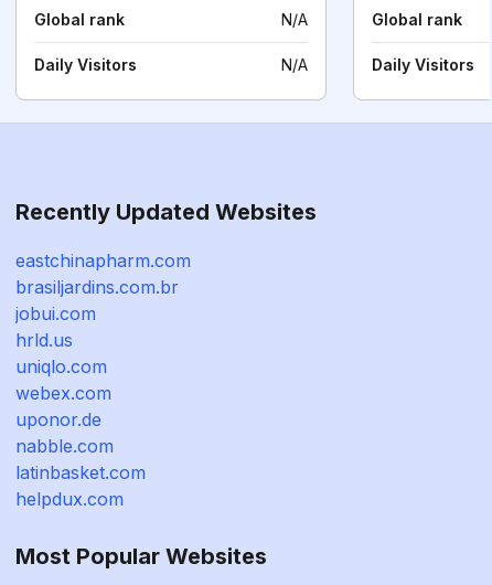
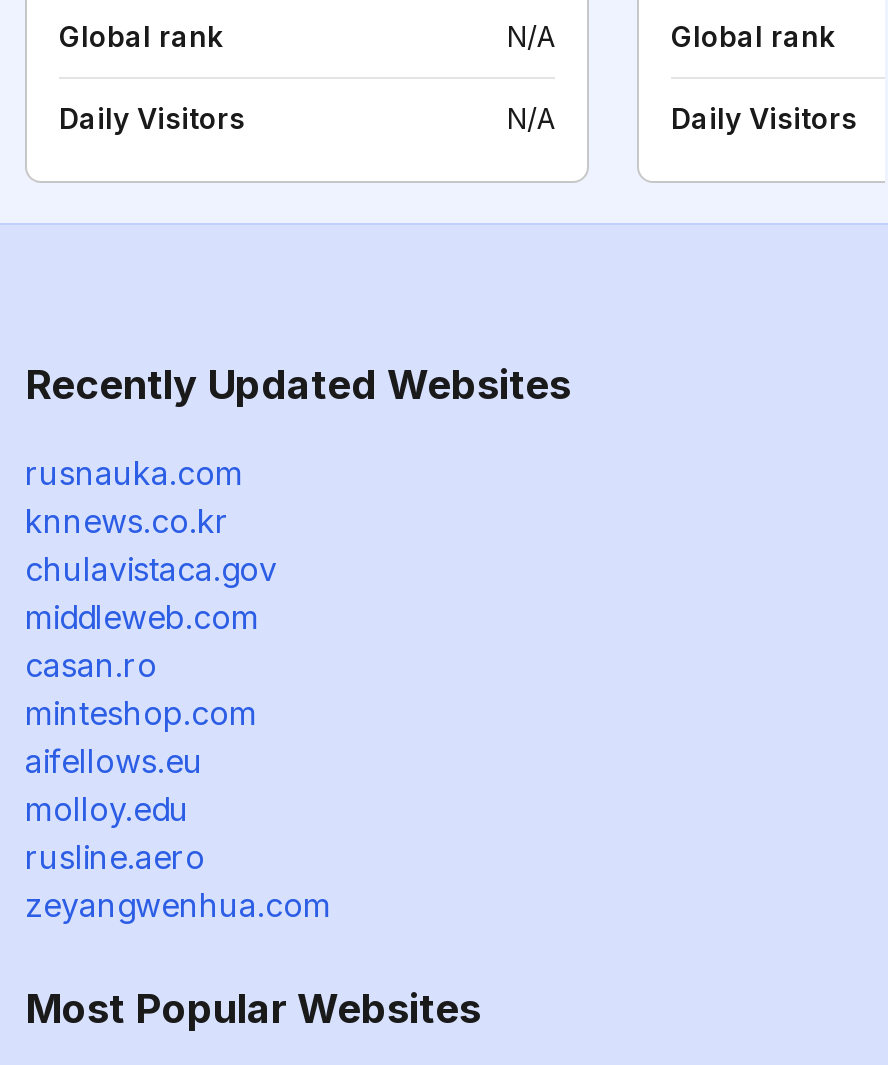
- eastchinapharm.com
- brasiljardins.com.br
- jobui.com
- hrld.us
- uniqlo.com
- webex.com
- uponor.de
- nabble.com
- latinbasket.com
- helpdux.com
+ rusnauka.com
+ knnews.co.kr
+ chulavistaca.gov
+ middleweb.com
+ casan.ro
+ minteshop.com
+ aifellows.eu
+ molloy.edu
+ rusline.aero
+ zeyangwenhua.com
